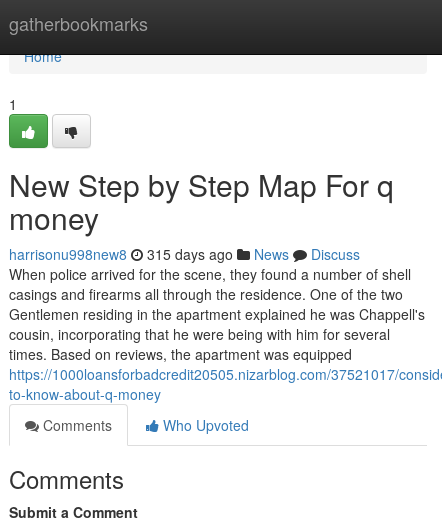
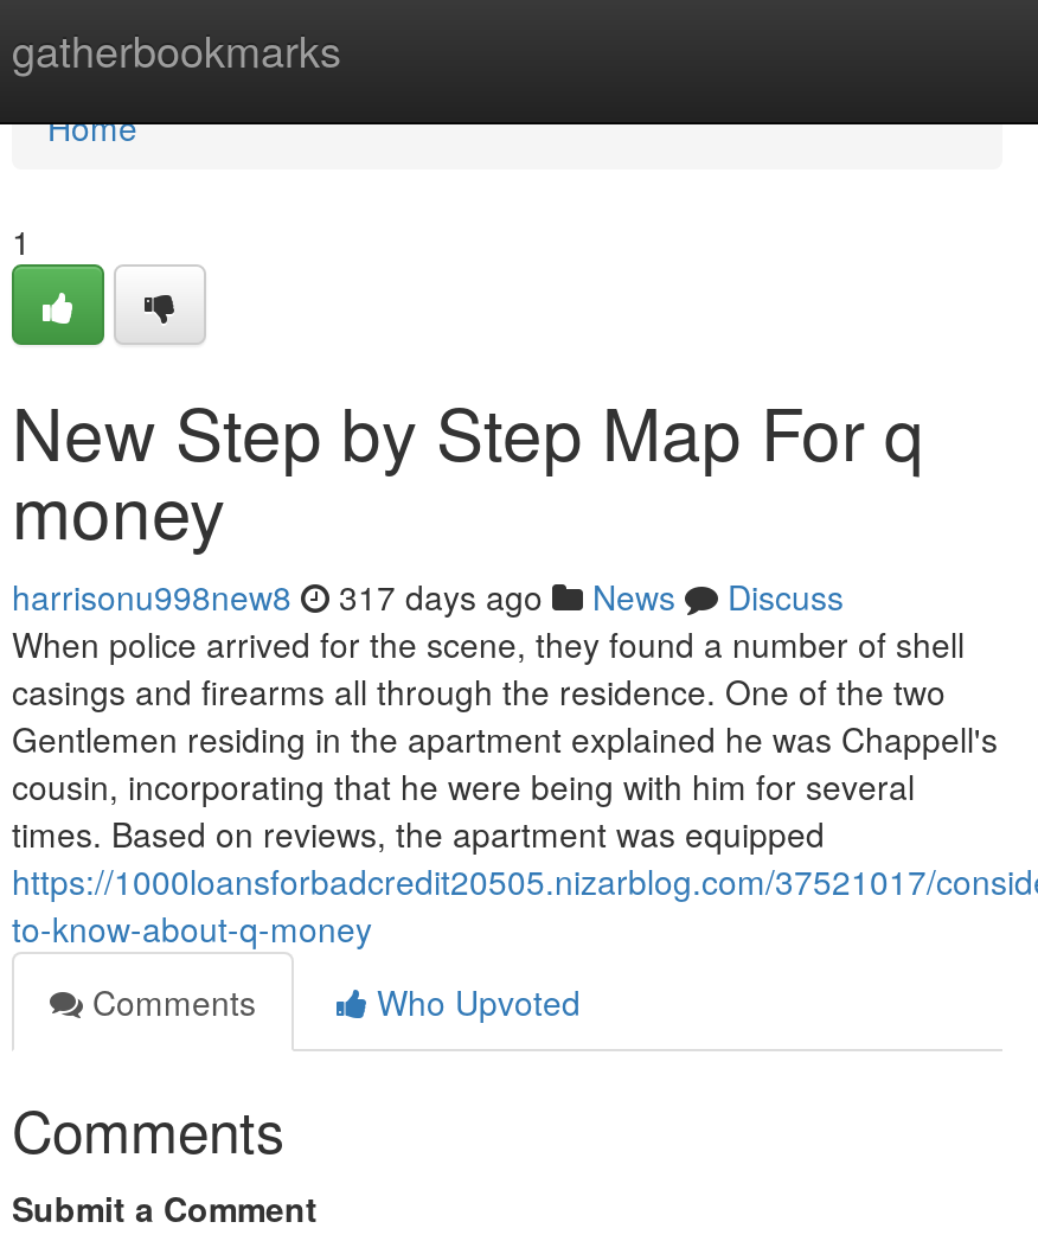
- harrisonu998new8 315 days ago News Discuss
+ harrisonu998new8 317 days ago News Discuss
